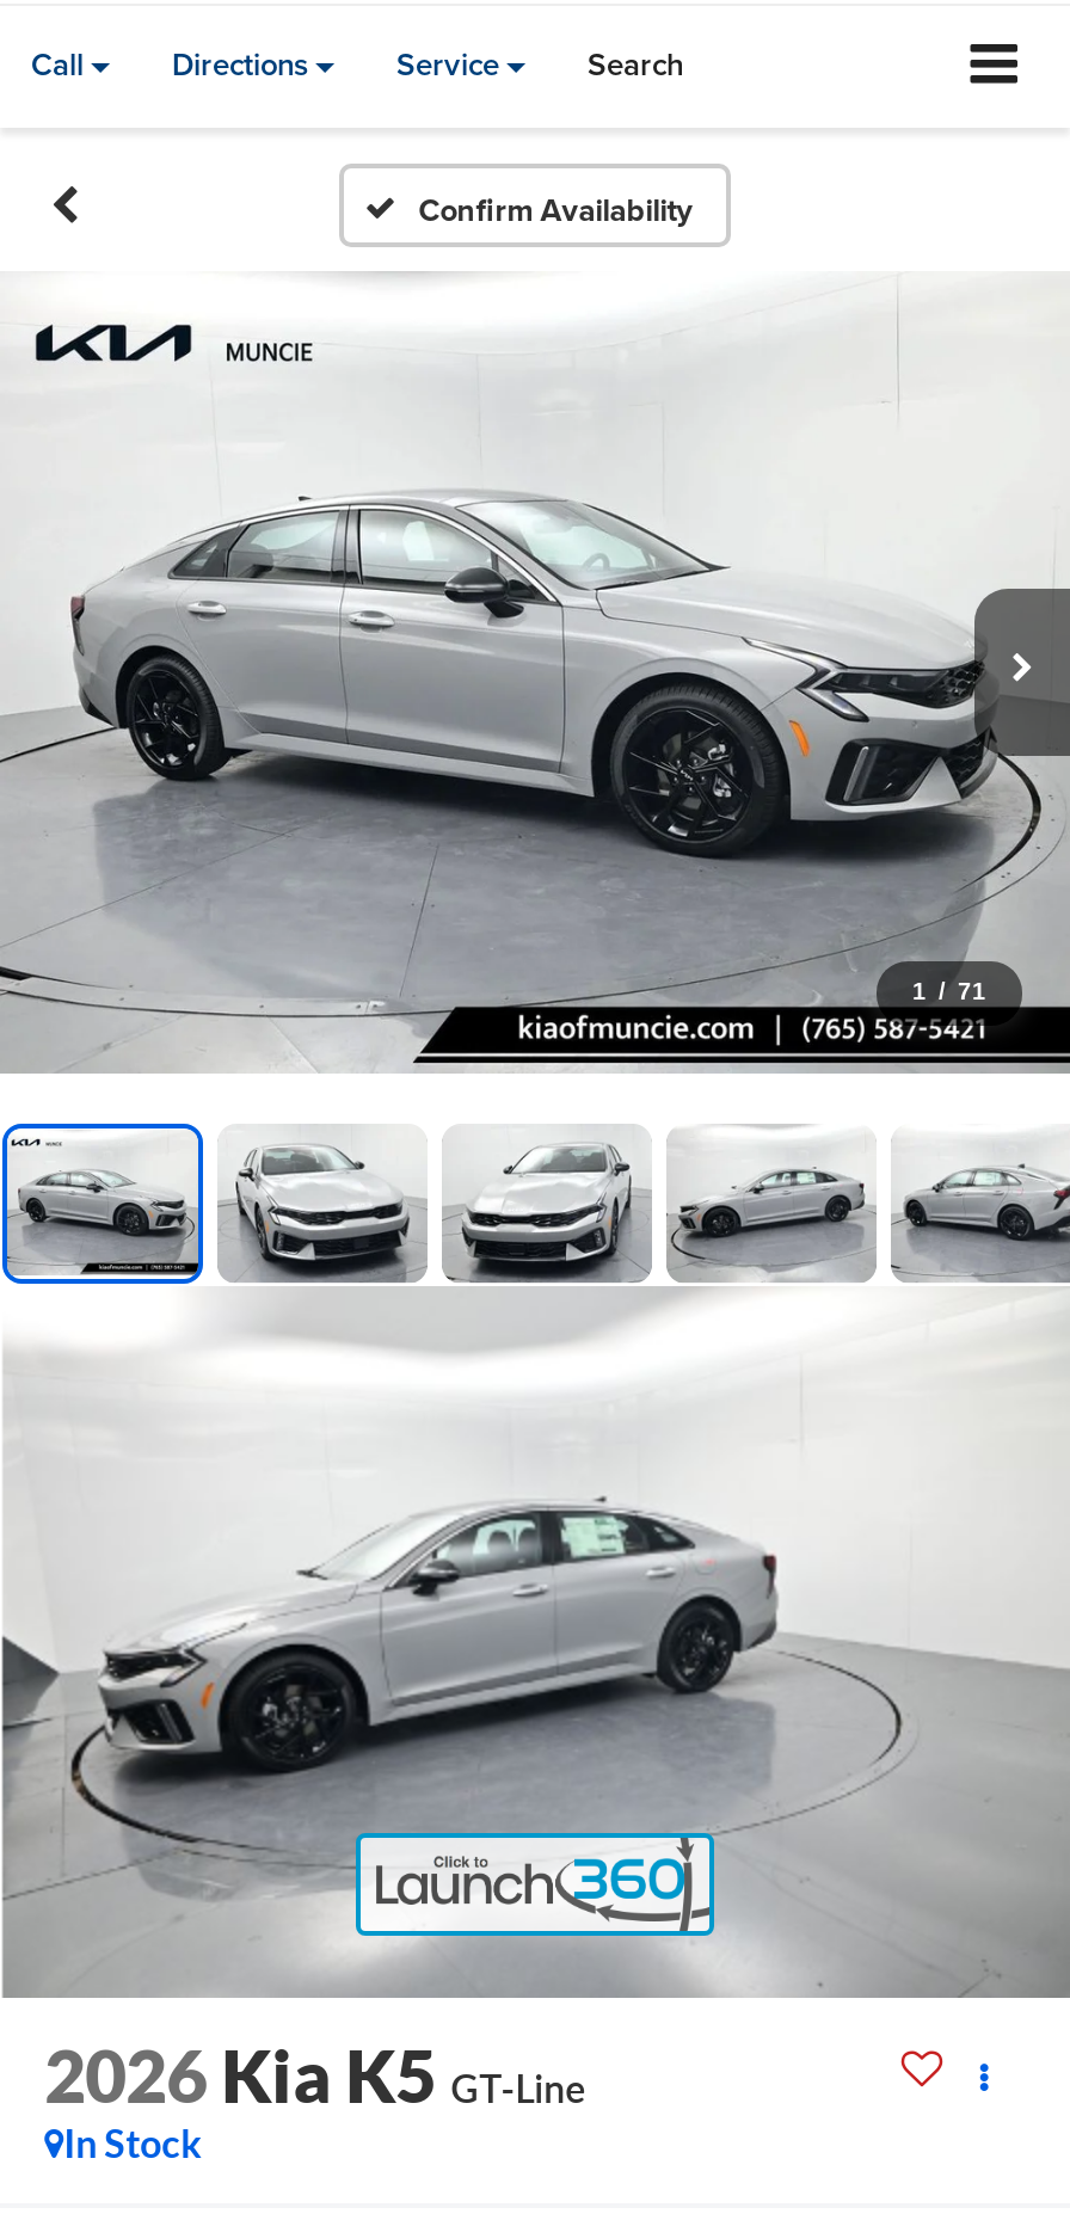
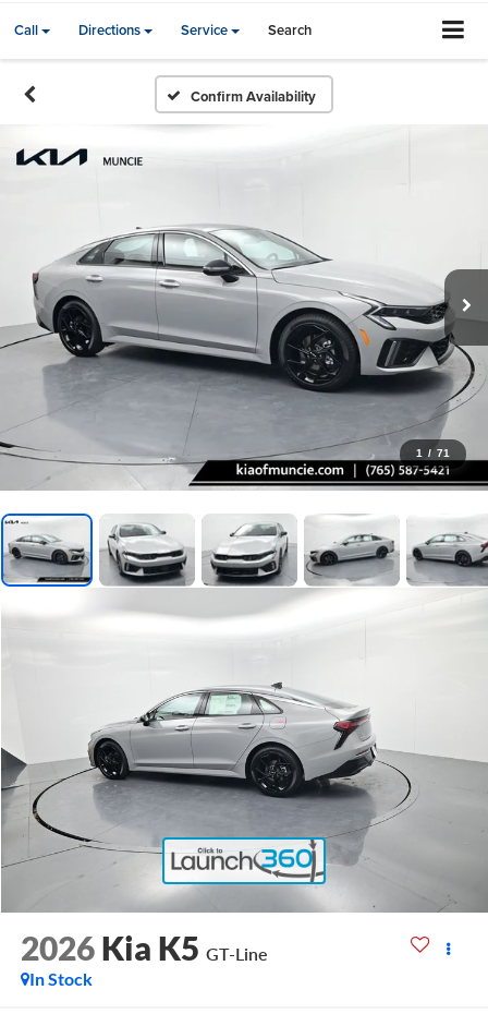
- [image]
+ [image]
